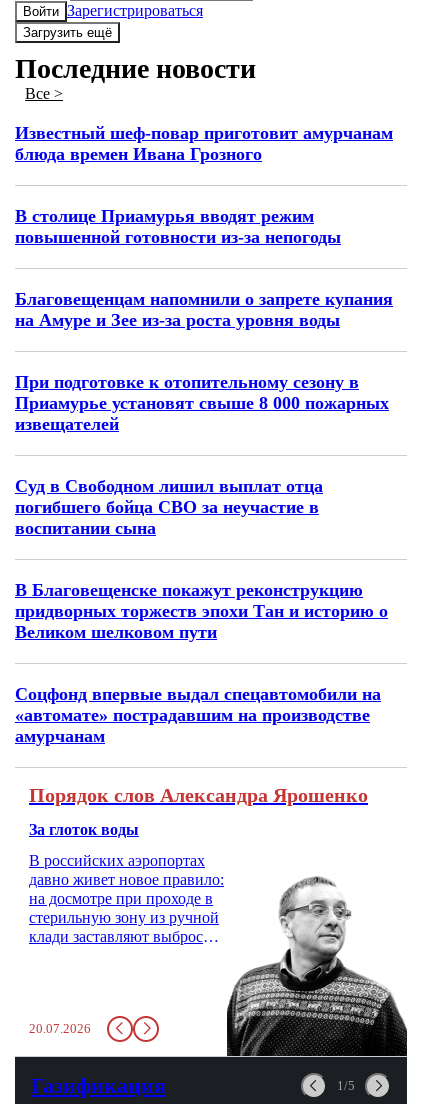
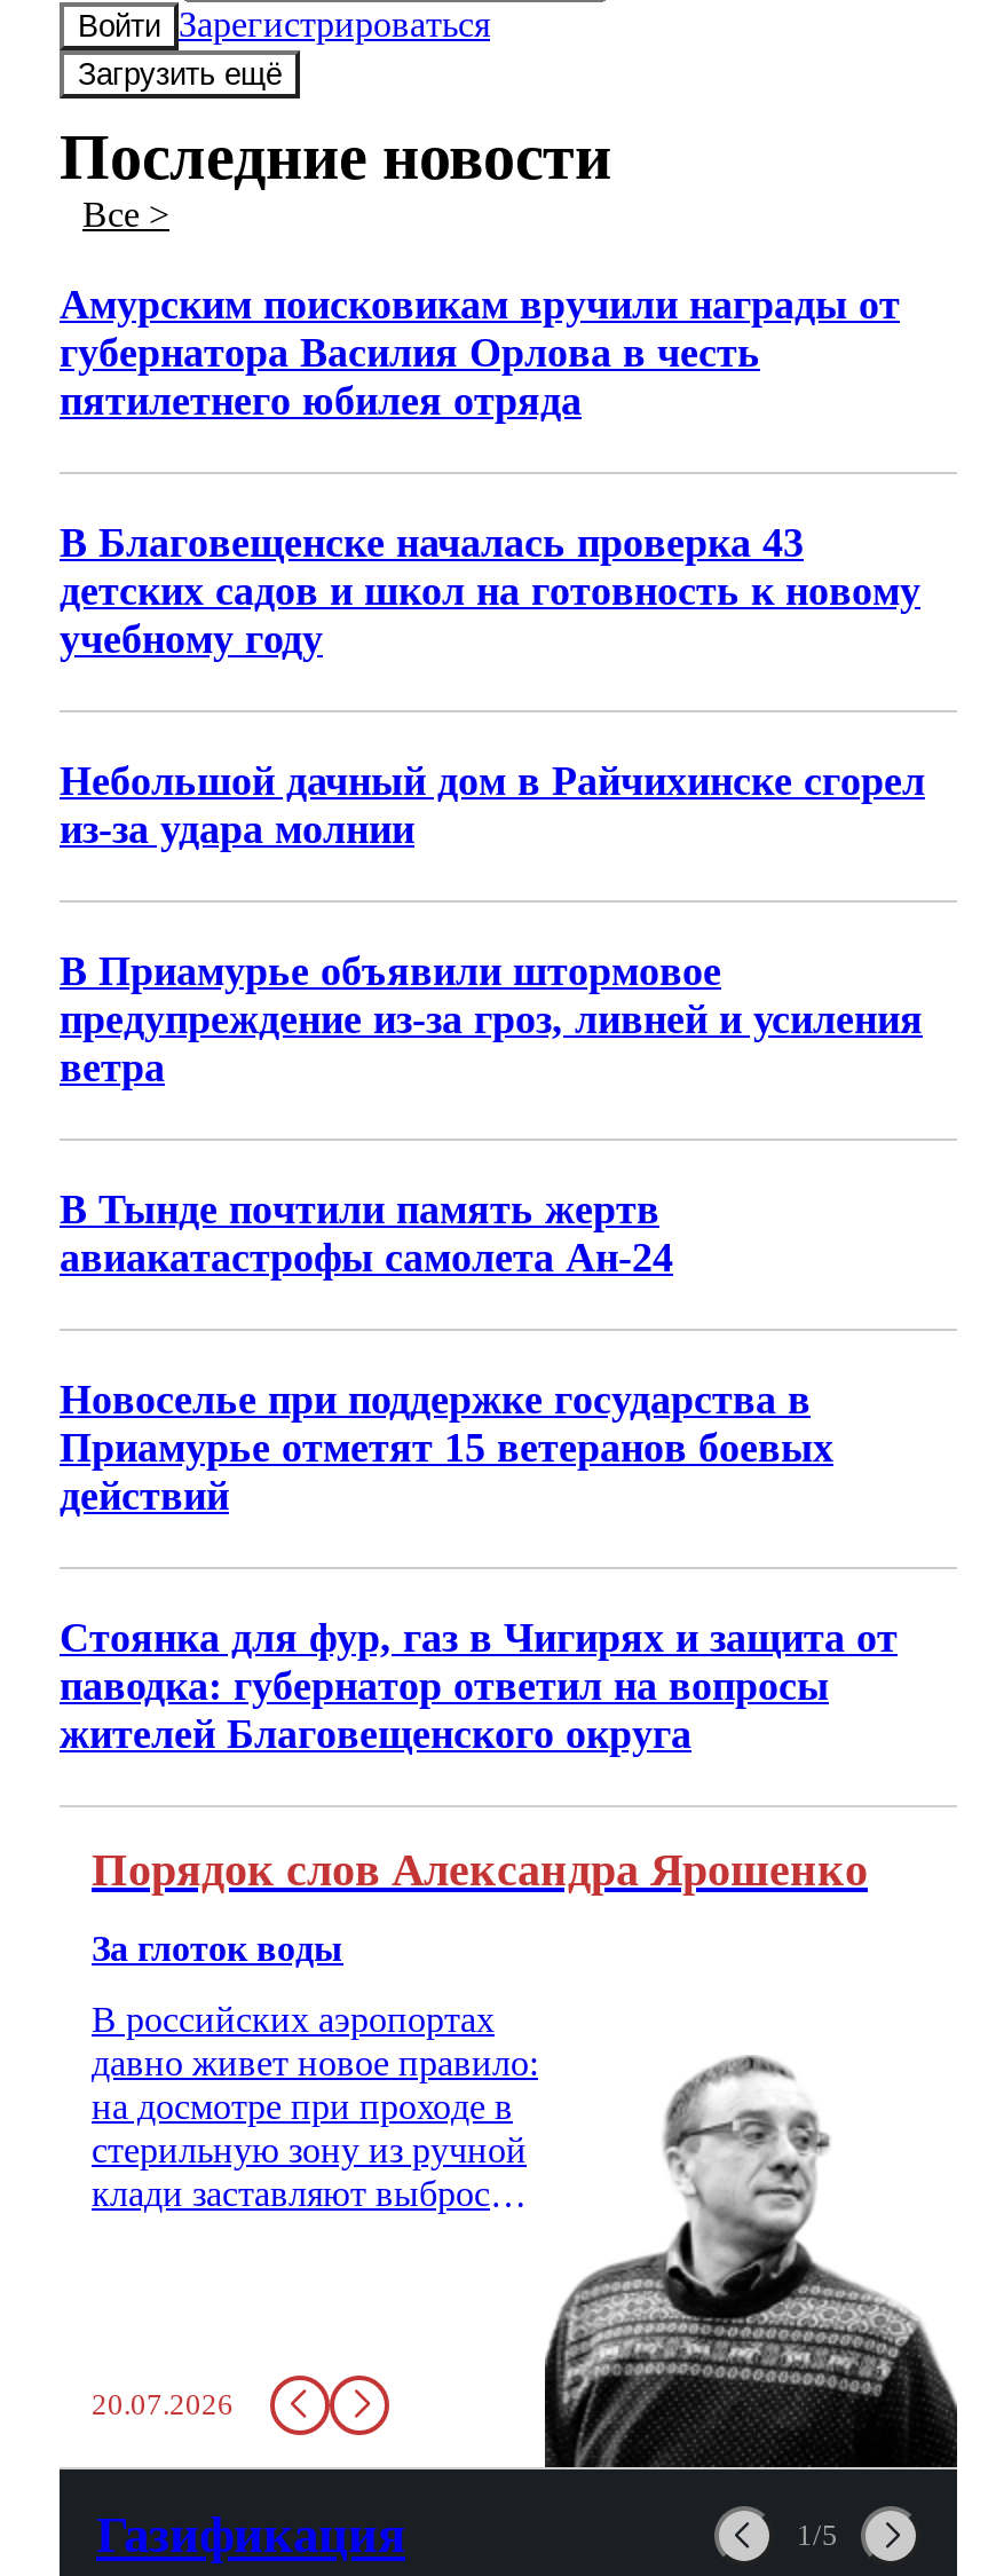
- Известный шеф-повар приготовит амурчанам
- блюда времен Ивана Грозного
+ Амурским поисковикам вручили награды от
+ губернатора Василия Орлова в честь
+ пятилетнего юбилея отряда

- В столице Приамурья вводят режим
- повышенной готовности из-за непогоды
+ В Благовещенске началась проверка 43
+ детских садов и школ на готовность к новому
+ учебному году

- Благовещенцам напомнили о запрете купания
- на Амуре и Зее из-за роста уровня воды
+ Небольшой дачный дом в Райчихинске сгорел
+ из-за удара молнии

- При подготовке к отопительному сезону в
- Приамурье установят свыше 8 000 пожарных
- извещателей
+ В Приамурье объявили штормовое
+ предупреждение из-за гроз, ливней и усиления
+ ветра

- Суд в Свободном лишил выплат отца
- погибшего бойца СВО за неучастие в
- воспитании сына
+ В Тынде почтили память жертв
+ авиакатастрофы самолета Ан-24

- В Благовещенске покажут реконструкцию
- придворных торжеств эпохи Тан и историю о
- Великом шелковом пути
+ Новоселье при поддержке государства в
+ Приамурье отметят 15 ветеранов боевых
+ действий

- Соцфонд впервые выдал спецавтомобили на
- «автомате» пострадавшим на производстве
- амурчанам
+ Стоянка для фур, газ в Чигирях и защита от
+ паводка: губернатор ответил на вопросы
+ жителей Благовещенского округа
